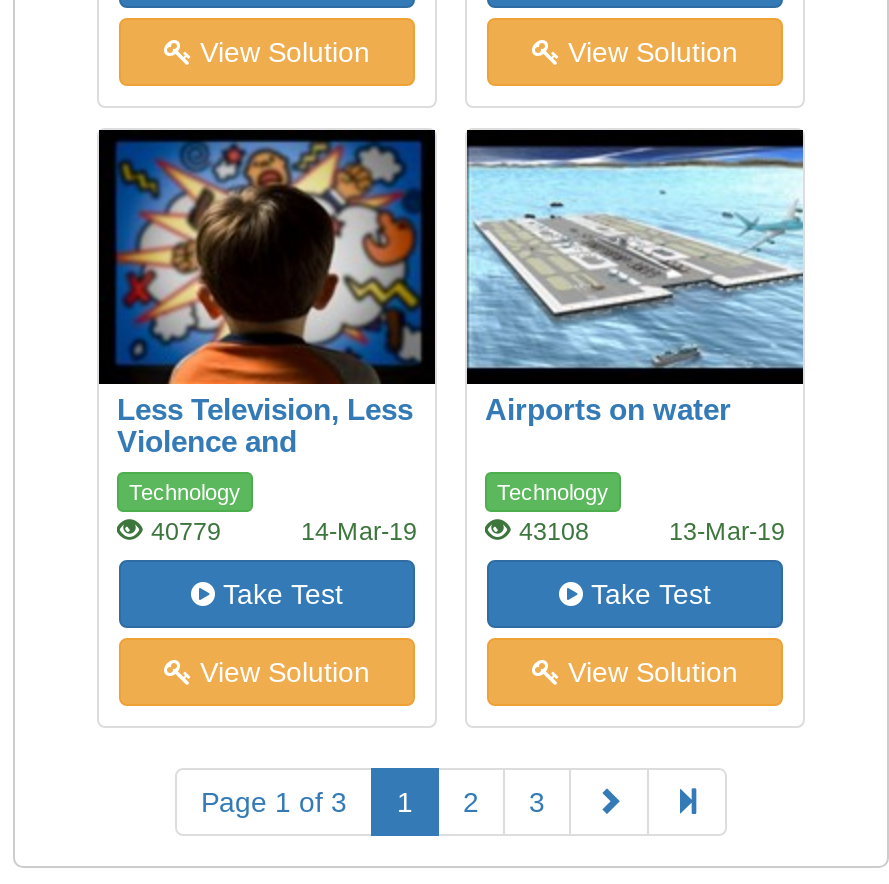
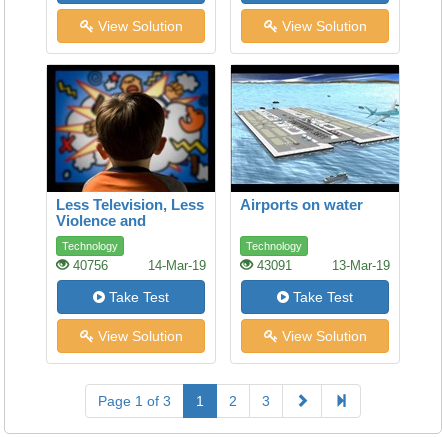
- 40779
+ 40756

- 43108
+ 43091
